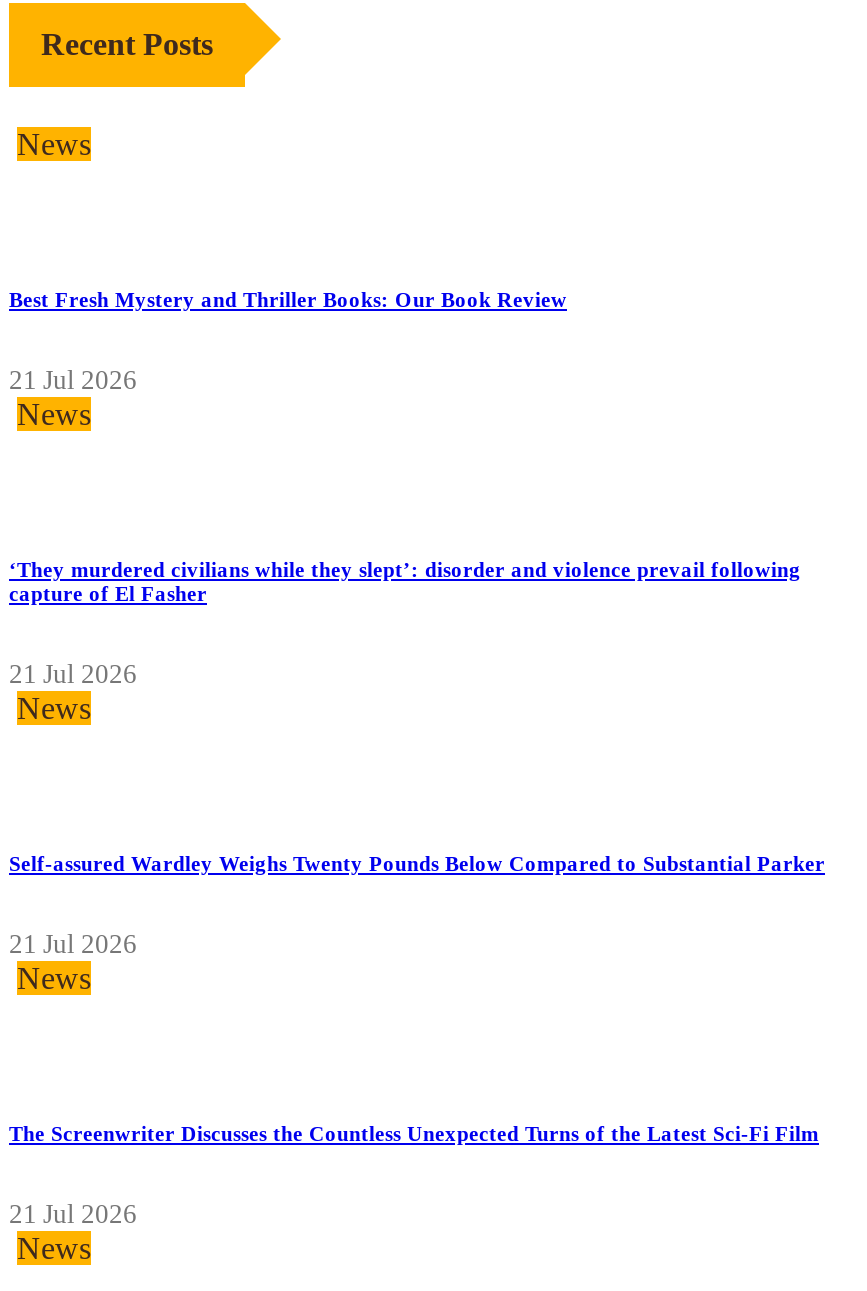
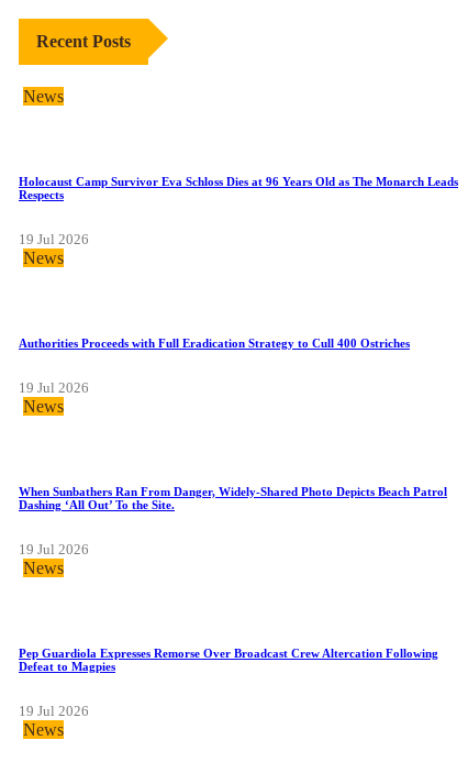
- Best Fresh Mystery and Thriller Books: Our Book Review
+ Holocaust Camp Survivor Eva Schloss Dies at 96 Years Old as The Monarch Leads
+ Respects

- 21 Jul 2026
+ 19 Jul 2026

- ‘They murdered civilians while they slept’: disorder and violence prevail following
- capture of El Fasher
+ Authorities Proceeds with Full Eradication Strategy to Cull 400 Ostriches

- 21 Jul 2026
+ 19 Jul 2026

- Self-assured Wardley Weighs Twenty Pounds Below Compared to Substantial Parker
+ When Sunbathers Ran From Danger, Widely-Shared Photo Depicts Beach Patrol
+ Dashing ‘All Out’ To the Site.

- 21 Jul 2026
+ 19 Jul 2026

- The Screenwriter Discusses the Countless Unexpected Turns of the Latest Sci-Fi Film
+ Pep Guardiola Expresses Remorse Over Broadcast Crew Altercation Following
+ Defeat to Magpies

- 21 Jul 2026
+ 19 Jul 2026
